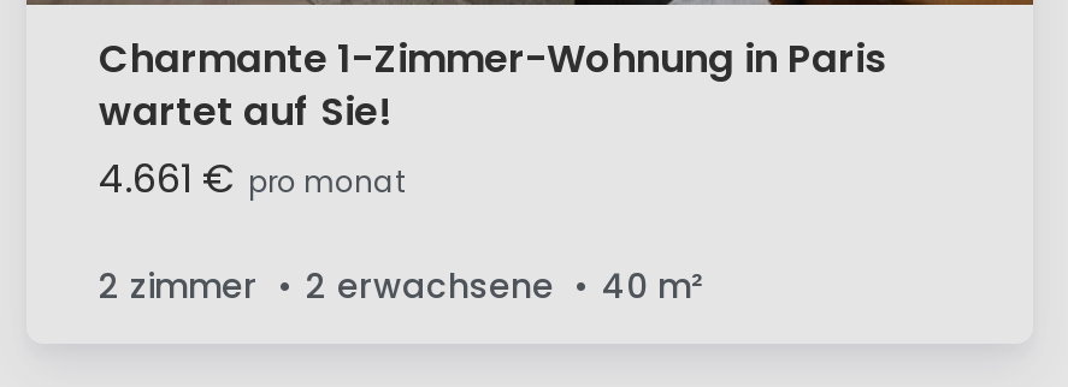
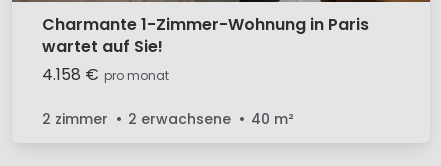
- 4.661 € pro monat
+ 4.158 € pro monat
